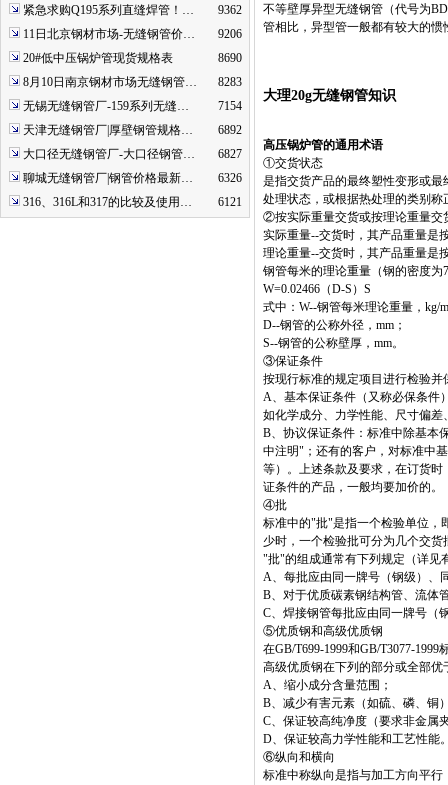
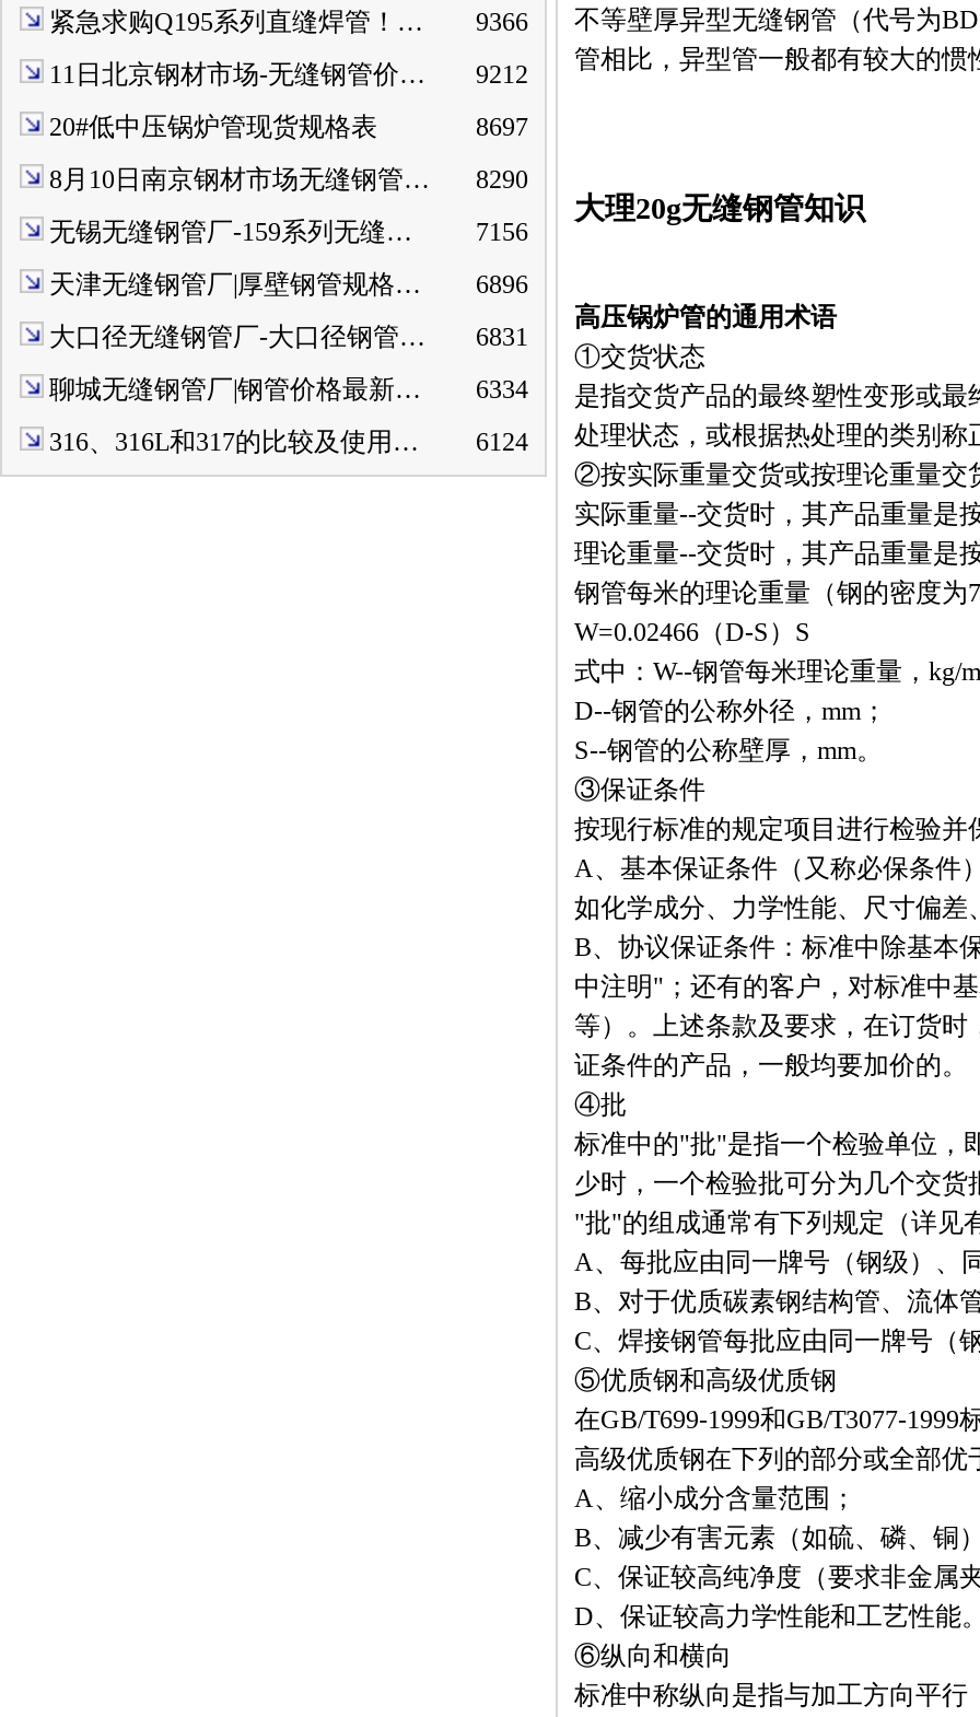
- 9362
+ 9366

- 9206
+ 9212

- 8690
+ 8697

- 8月10日南京钢材市场无缝钢管… 8283
+ 8月10日南京钢材市场无缝钢管… 8290

- 7154
+ 7156

- 6892
+ 6896

- 大口径无缝钢管厂-大口径钢管… 6827
+ 大口径无缝钢管厂-大口径钢管… 6831

- 6326
+ 6334

- 6121
+ 6124
